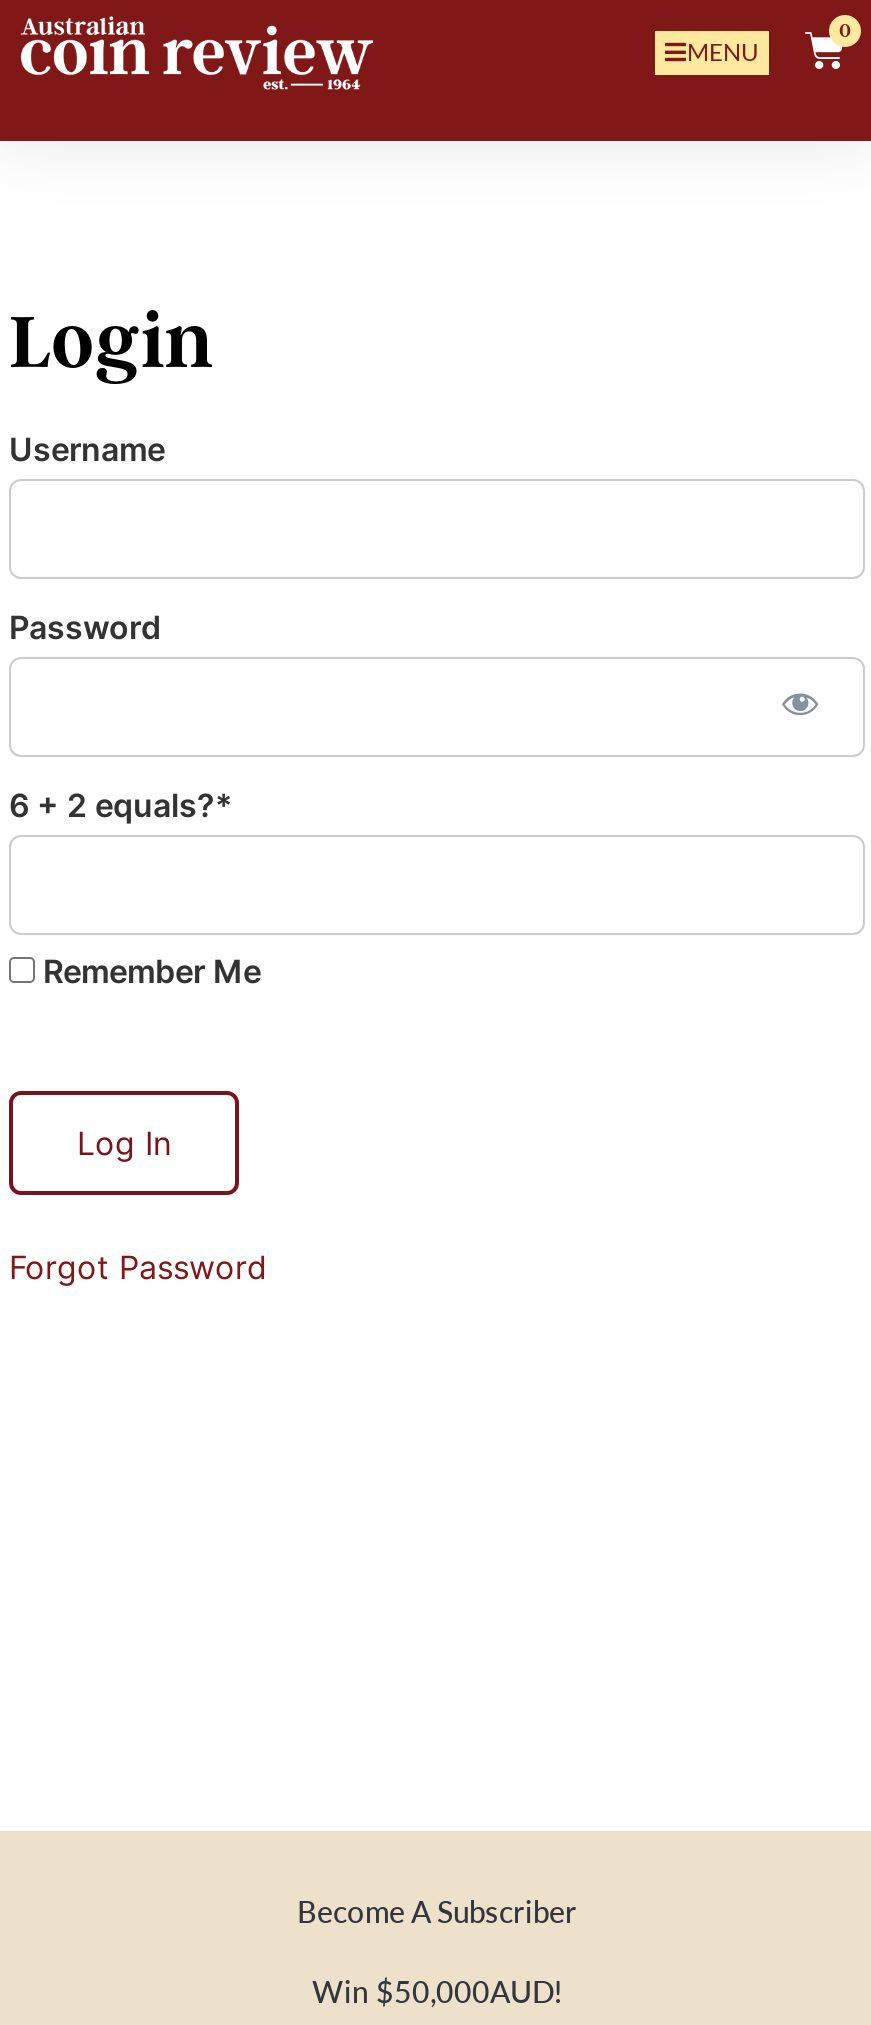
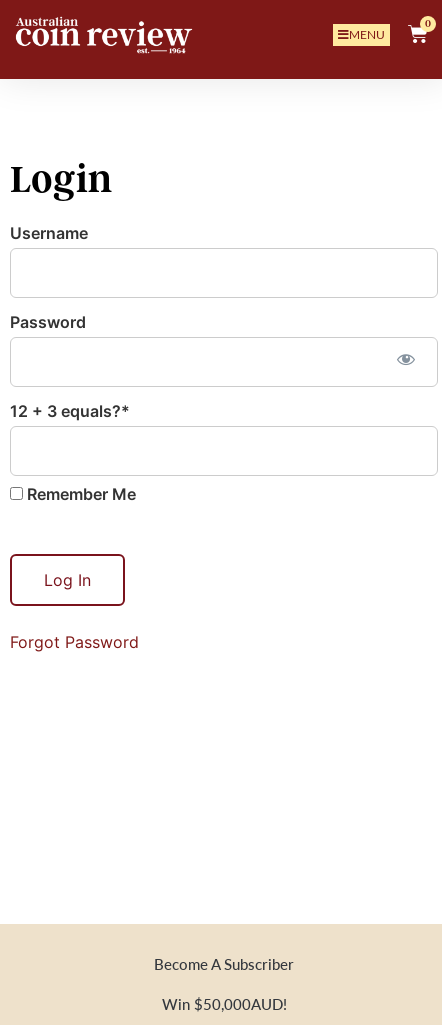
- 6 + 2 equals?*
+ 12 + 3 equals?*
